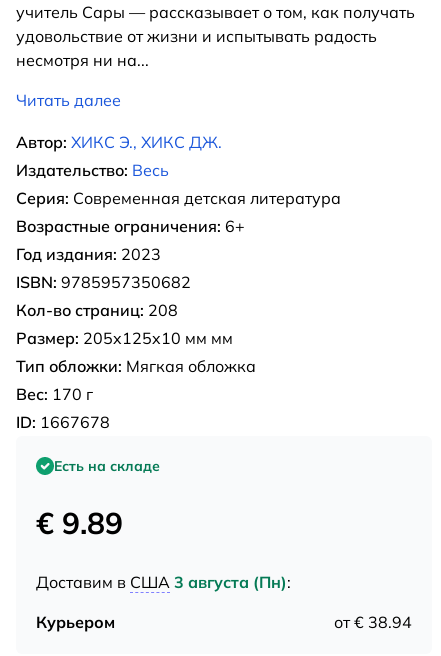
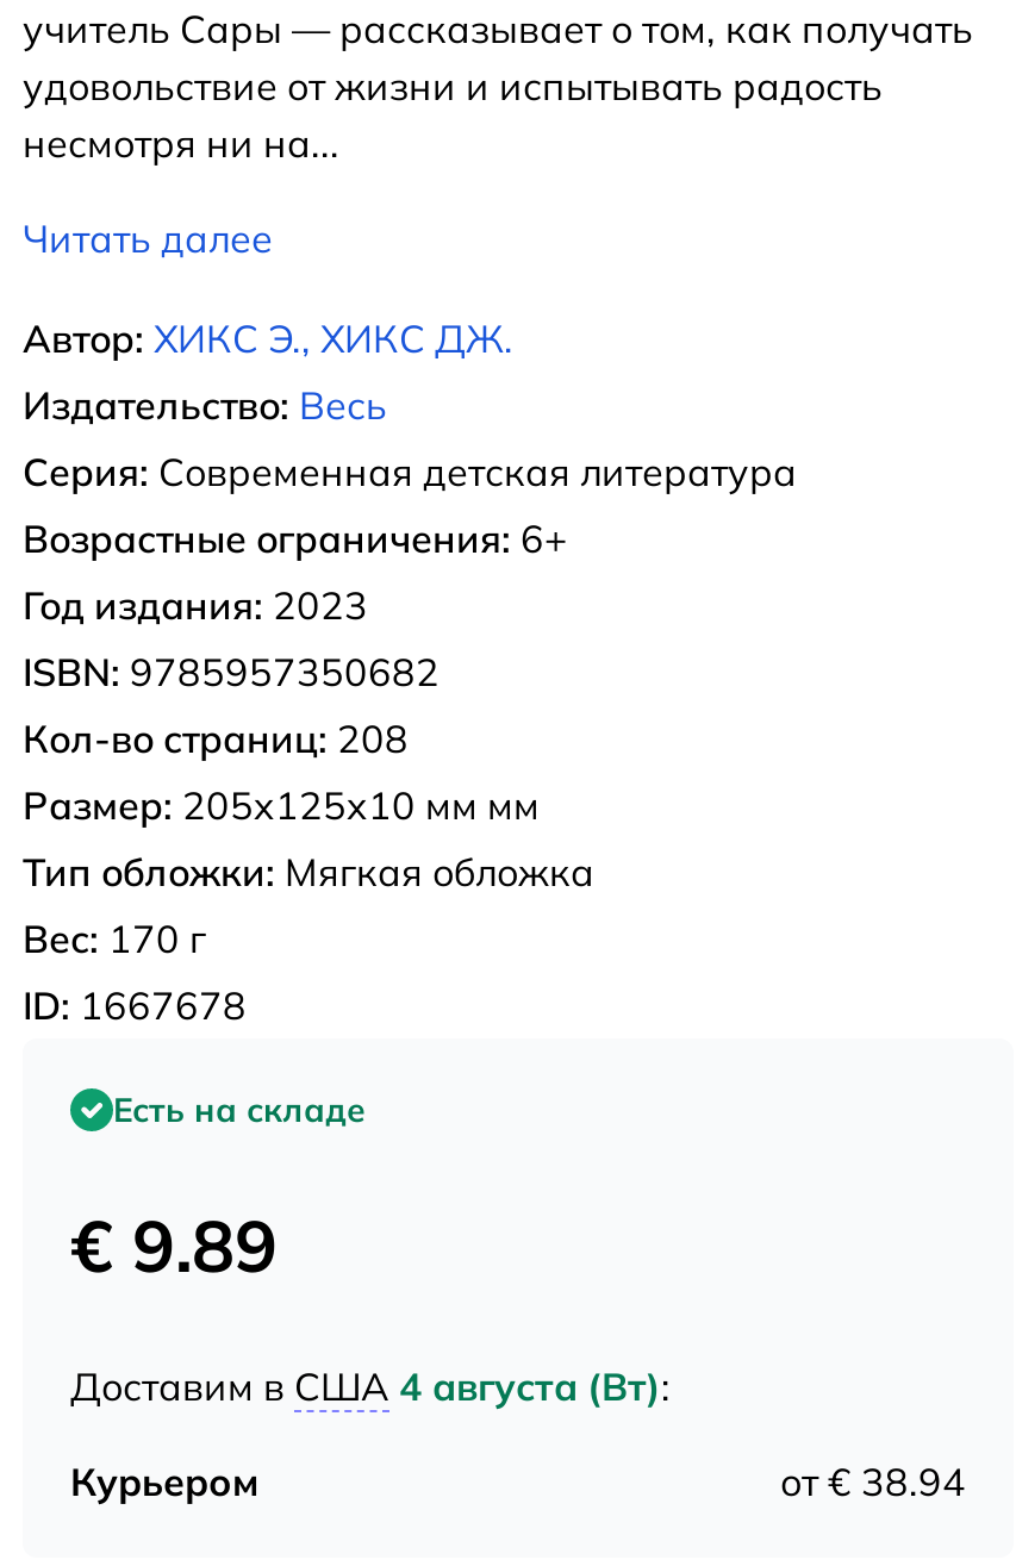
- Доставим в США 3 августа (Пн):
+ Доставим в США 4 августа (Вт):
